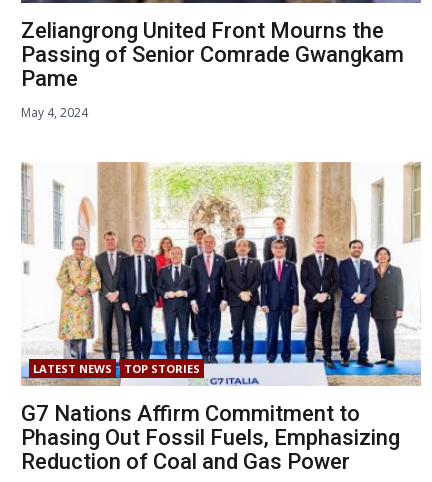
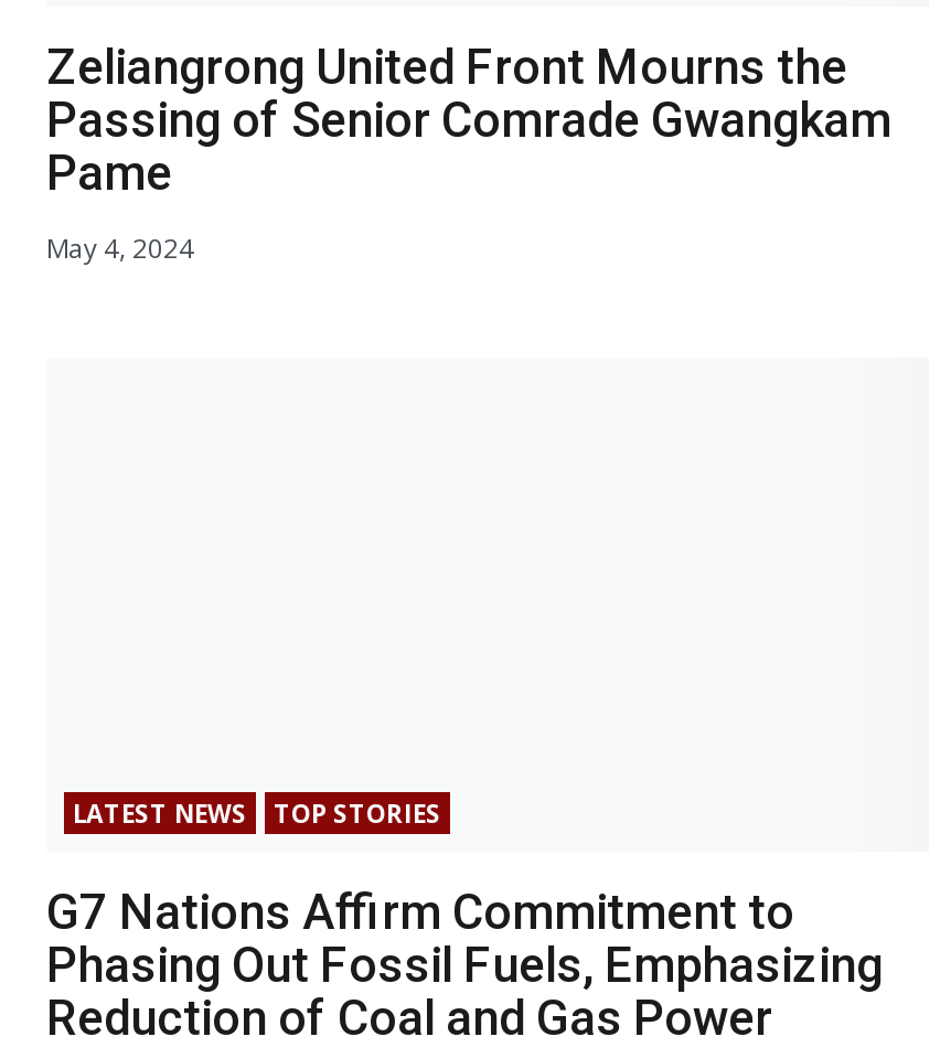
- [image]
